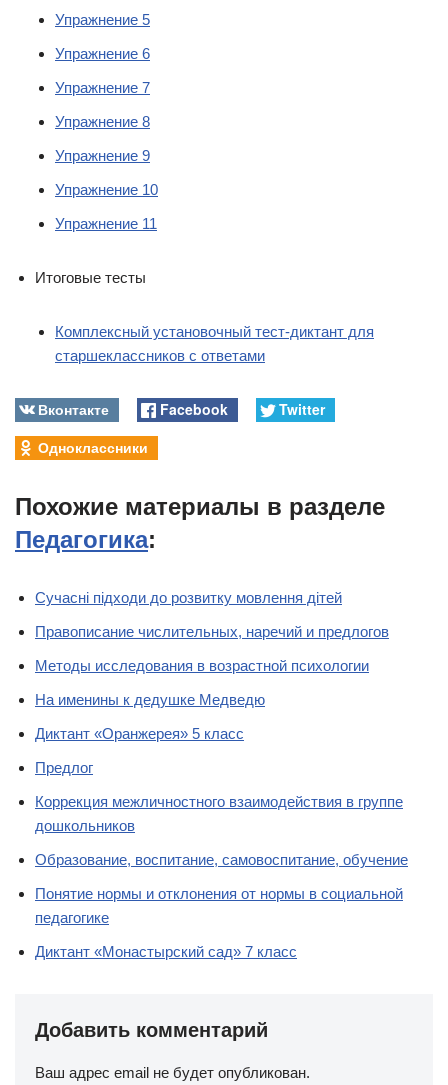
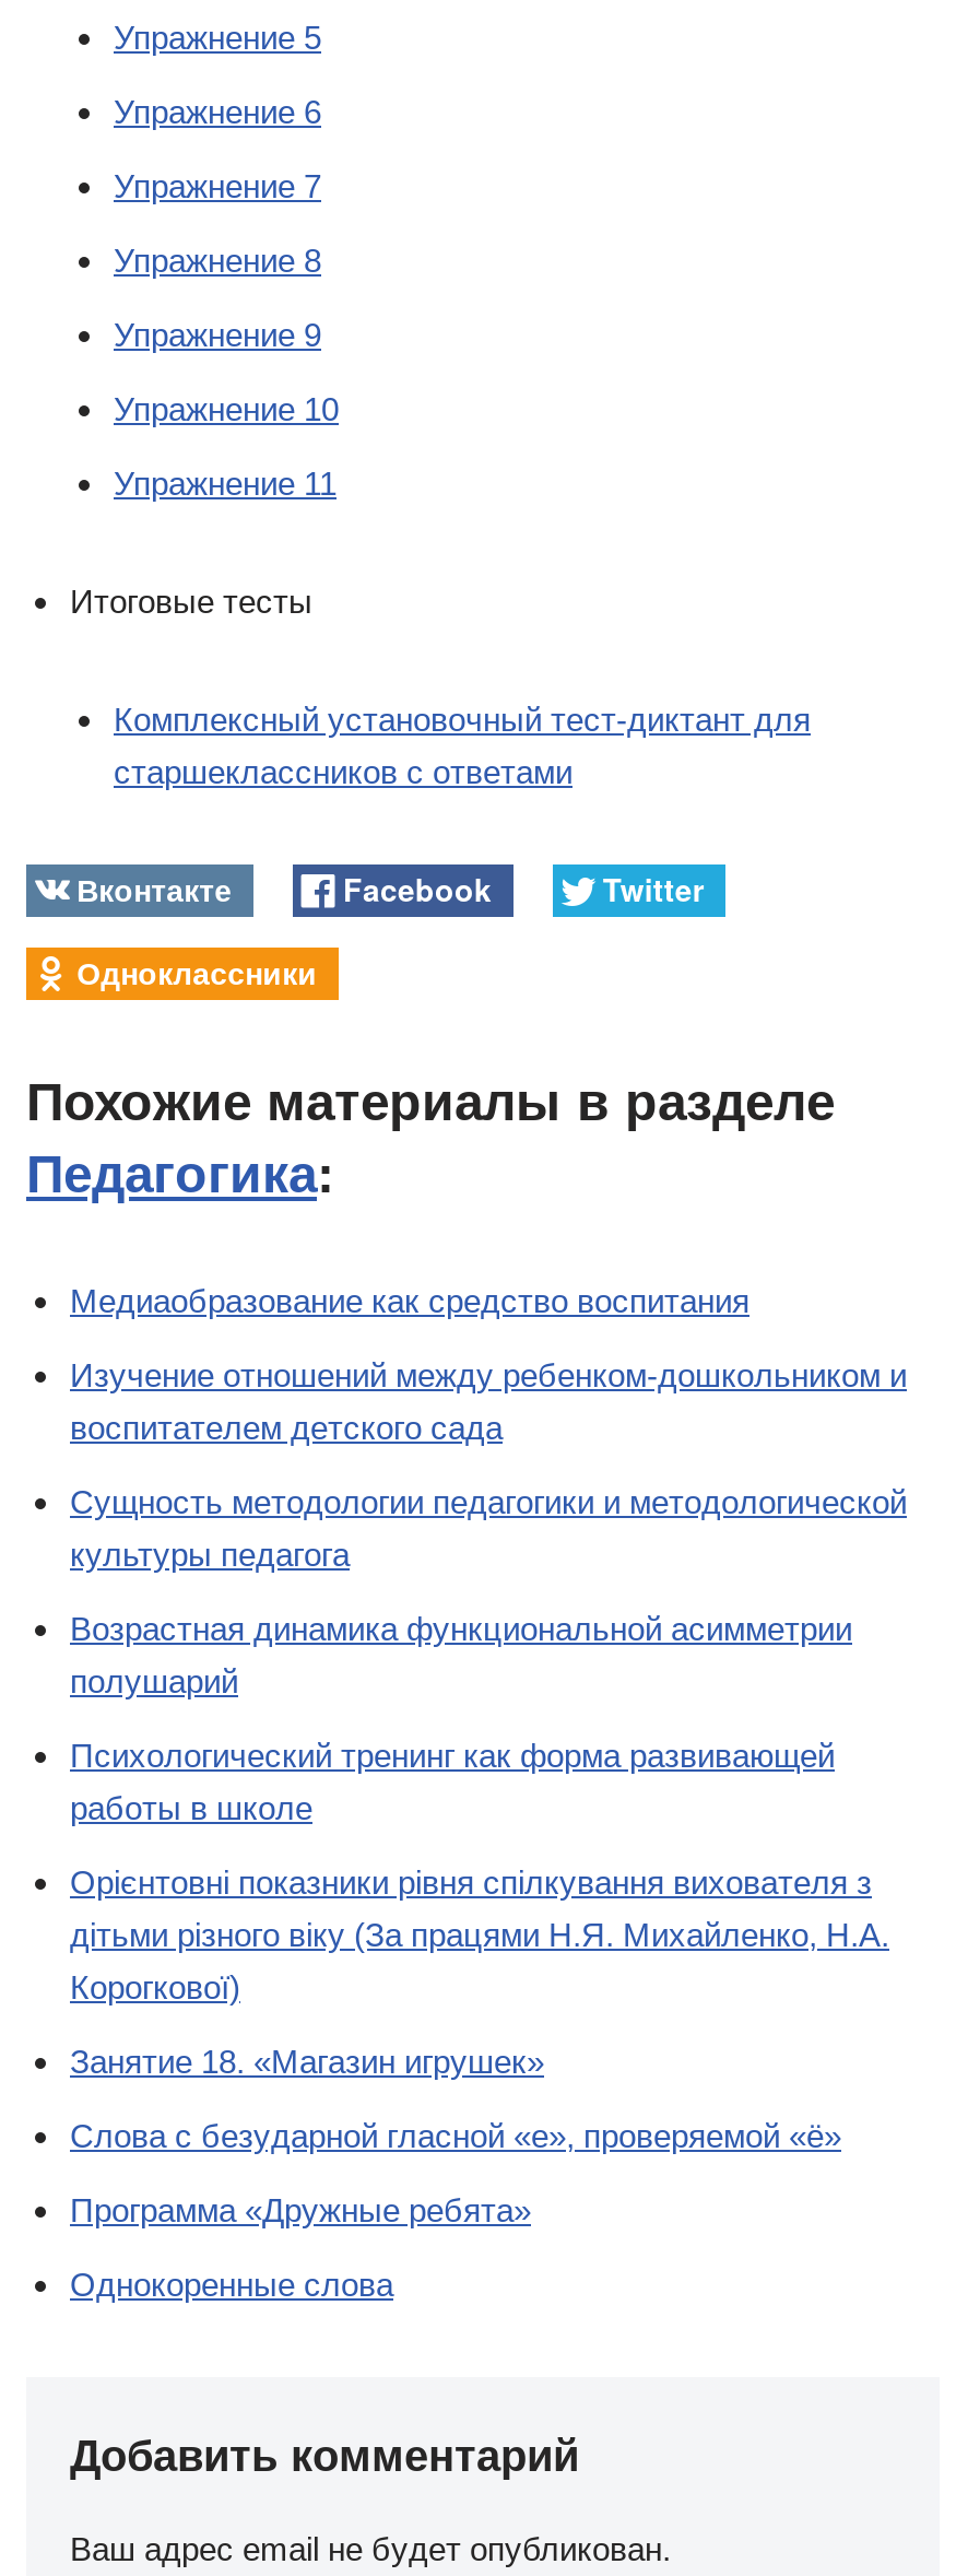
- Сучасні підходи до розвитку мовлення дітей
+ Медиаобразование как средство воспитания

- Правописание числительных, наречий и предлогов
+ Изучение отношений между ребенком-дошкольником и
+ воспитателем детского сада

- Методы исследования в возрастной психологии
+ Сущность методологии педагогики и методологической
+ культуры педагога

- На именины к дедушке Медведю
+ Возрастная динамика функциональной асимметрии
+ полушарий

- Диктант «Оранжерея» 5 класс
+ Психологический тренинг как форма развивающей
+ работы в школе

- Предлог
+ Орієнтовні показники рівня спілкування вихователя з
+ дітьми різного віку (За працями Н.Я. Михайленко, Н.А.
+ Корогкової)

- Коррекция межличностного взаимодействия в группе
- дошкольников
+ Занятие 18. «Магазин игрушек»

- Образование, воспитание, самовоспитание, обучение
+ Слова с безударной гласной «е», проверяемой «ё»

- Понятие нормы и отклонения от нормы в социальной
- педагогике
+ Программа «Дружные ребята»

- Диктант «Монастырский сад» 7 класс
+ Однокоренные слова
